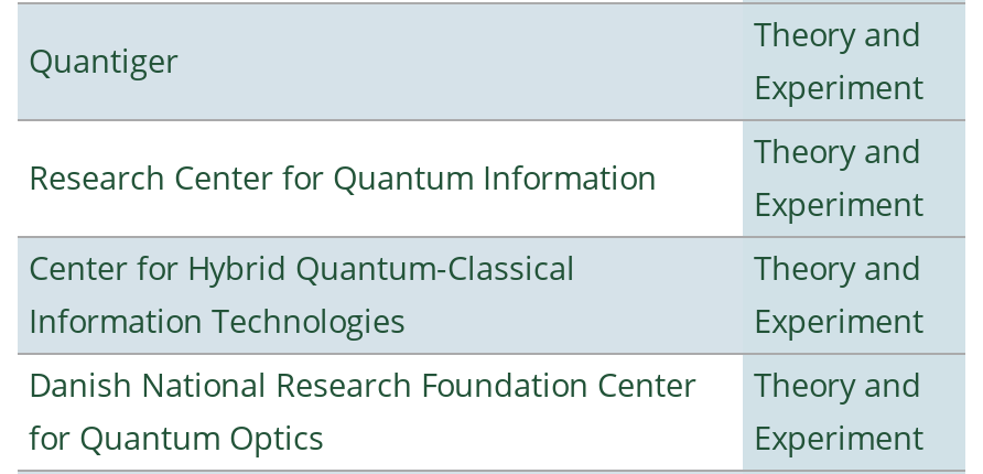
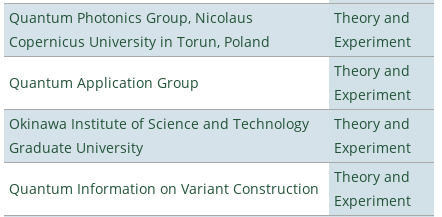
- Quantiger
+ Quantum Photonics Group, Nicolaus
+ Copernicus University in Torun, Poland

- Research Center for Quantum Information
+ Quantum Application Group

- Center for Hybrid Quantum-Classical
- Information Technologies
+ Okinawa Institute of Science and Technology
+ Graduate University

- Danish National Research Foundation Center
- for Quantum Optics
+ Quantum Information on Variant Construction
